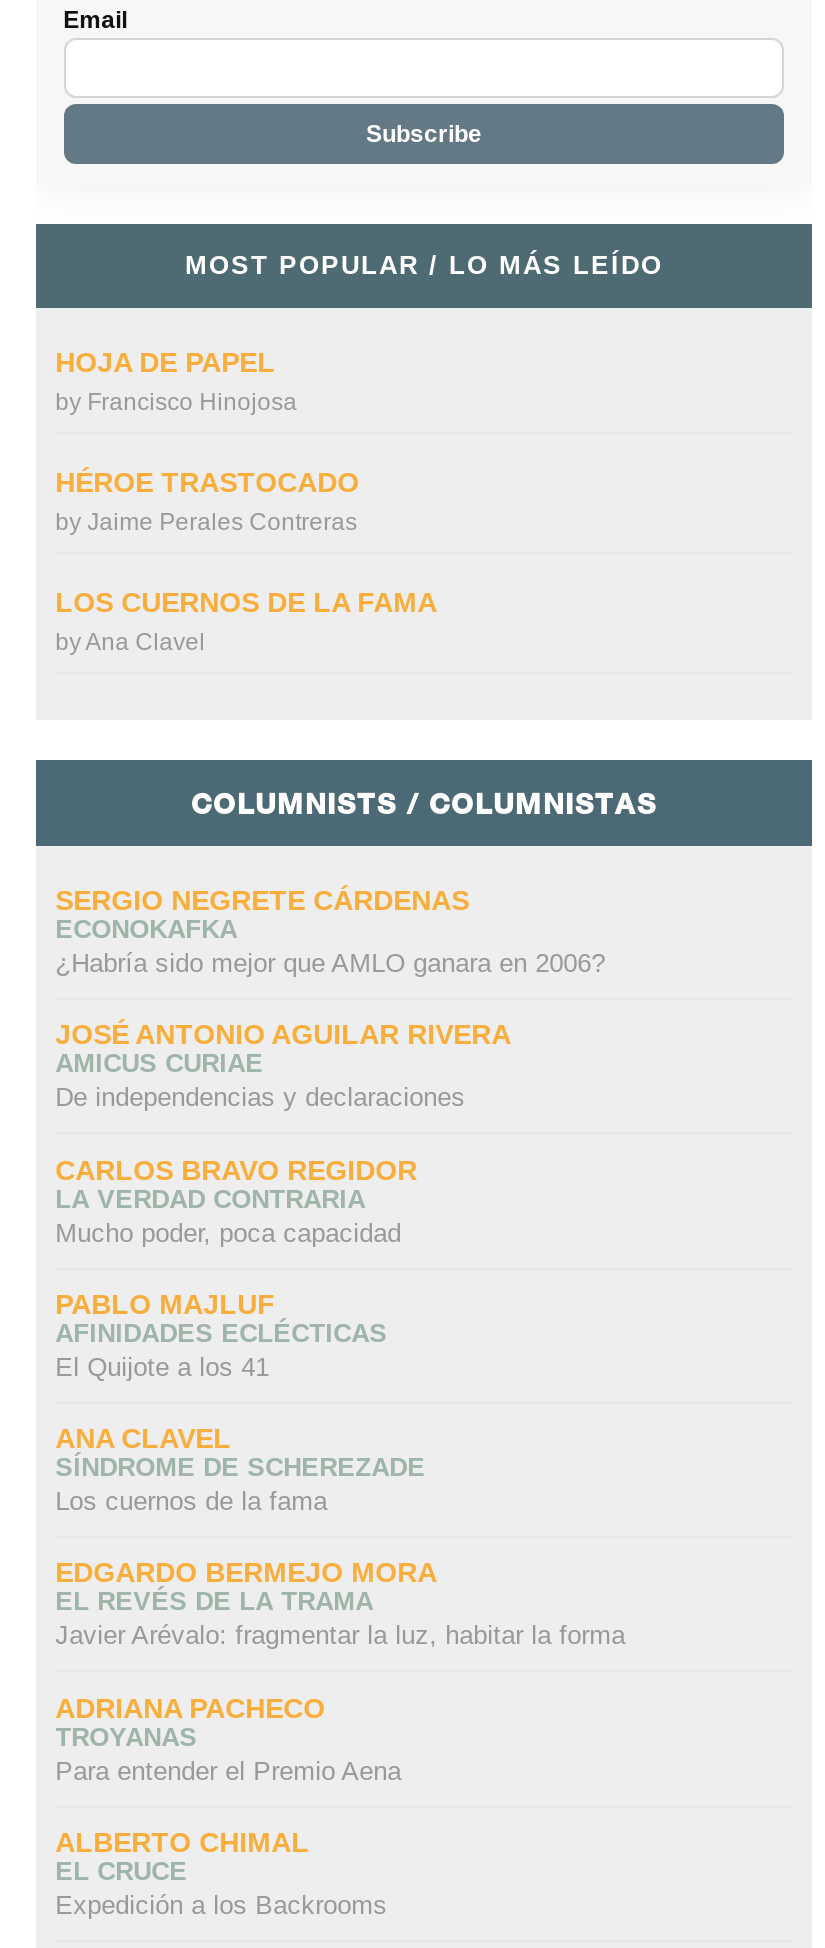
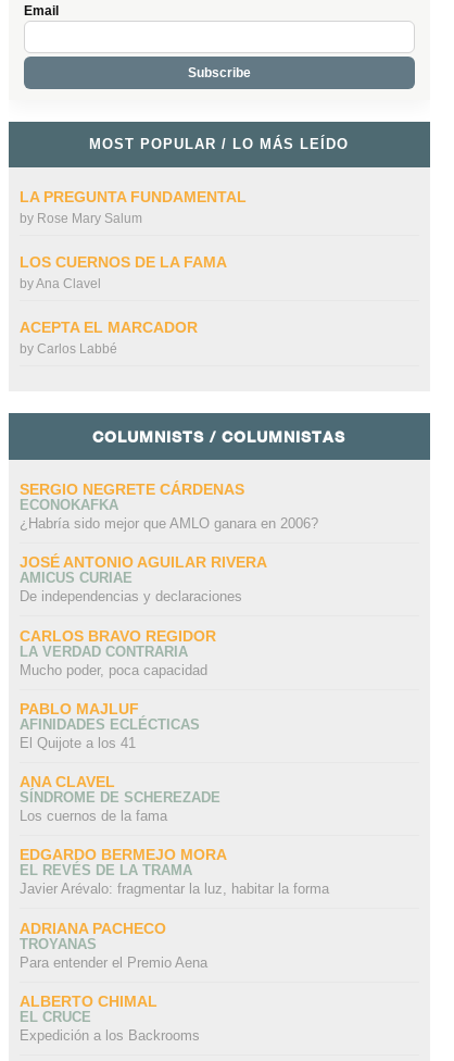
- HOJA DE PAPEL
- by Francisco Hinojosa
- HÉROE TRASTOCADO
- by Jaime Perales Contreras
+ LA PREGUNTA FUNDAMENTAL
+ by Rose Mary Salum

moved up: LOS CUERNOS DE LA FAMA | byAna Clavel

+ ACEPTA EL MARCADOR
+ by Carlos Labbé
